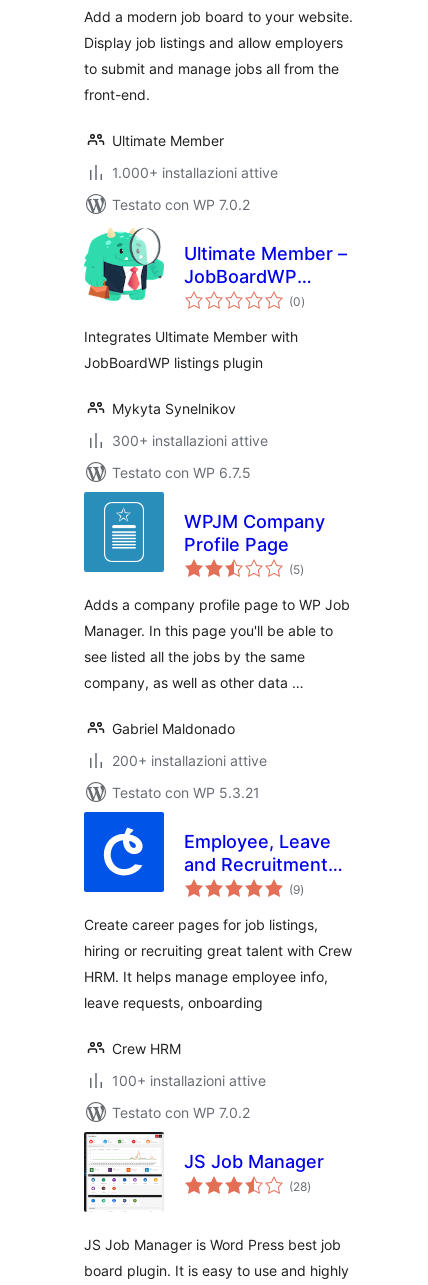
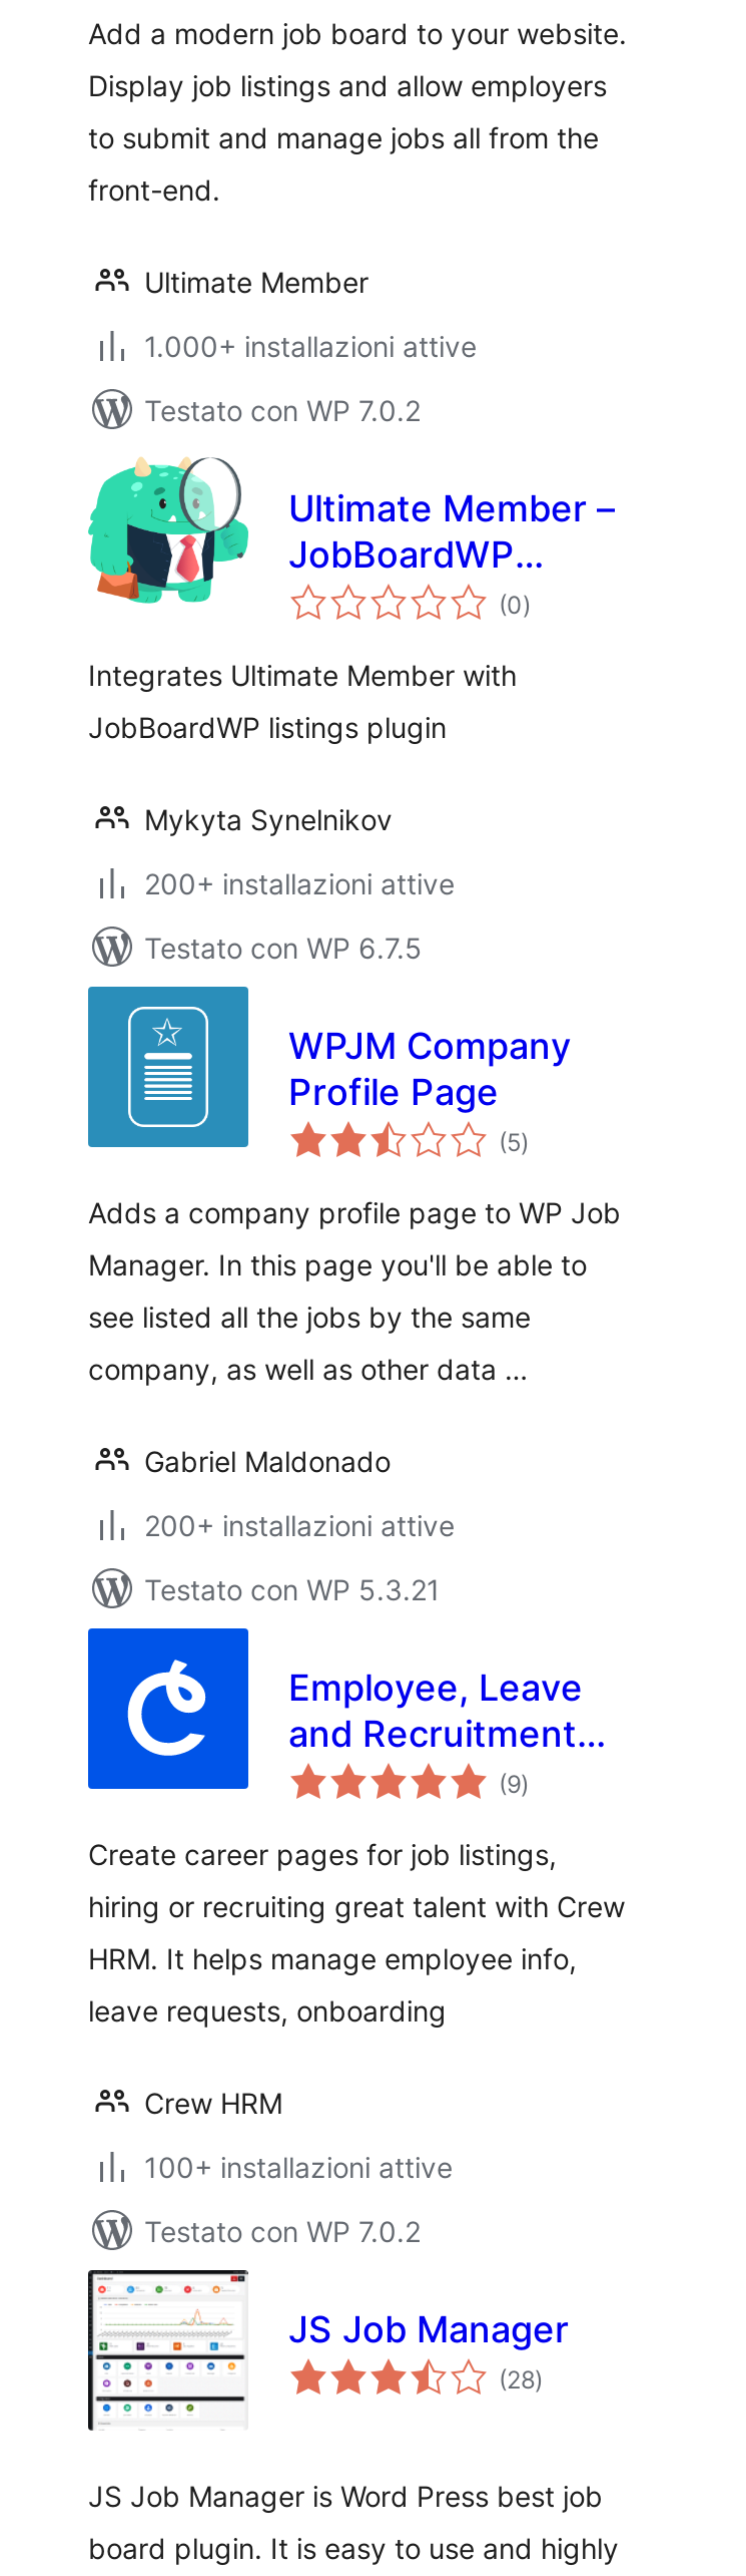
- 300+ installazioni attive
+ 200+ installazioni attive
